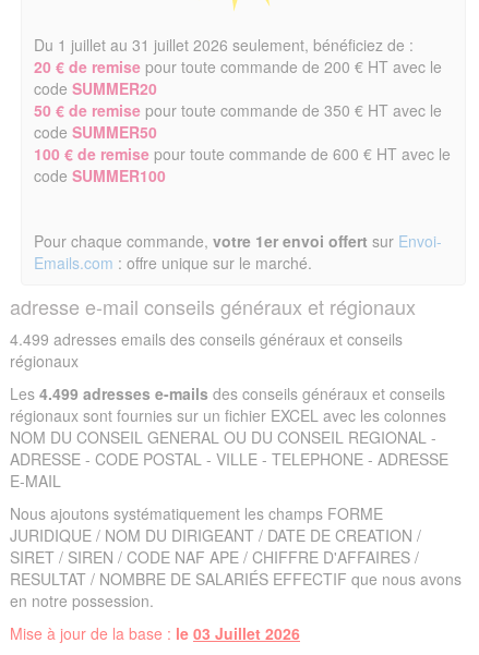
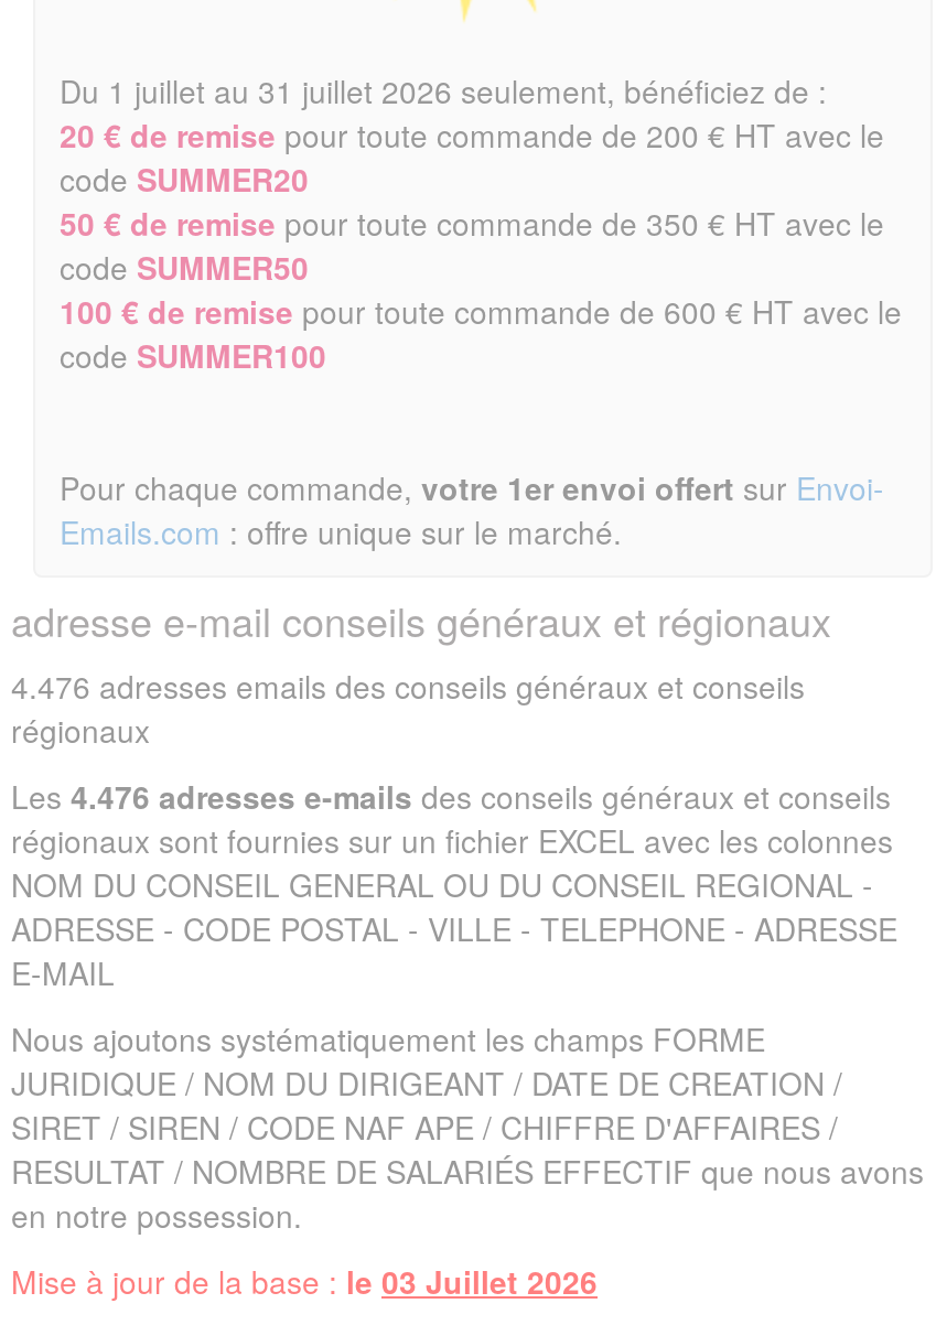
- 4.499 adresses emails des conseils généraux et conseils
+ 4.476 adresses emails des conseils généraux et conseils

- Les 4.499 adresses e-mails des conseils généraux et conseils
+ Les 4.476 adresses e-mails des conseils généraux et conseils
